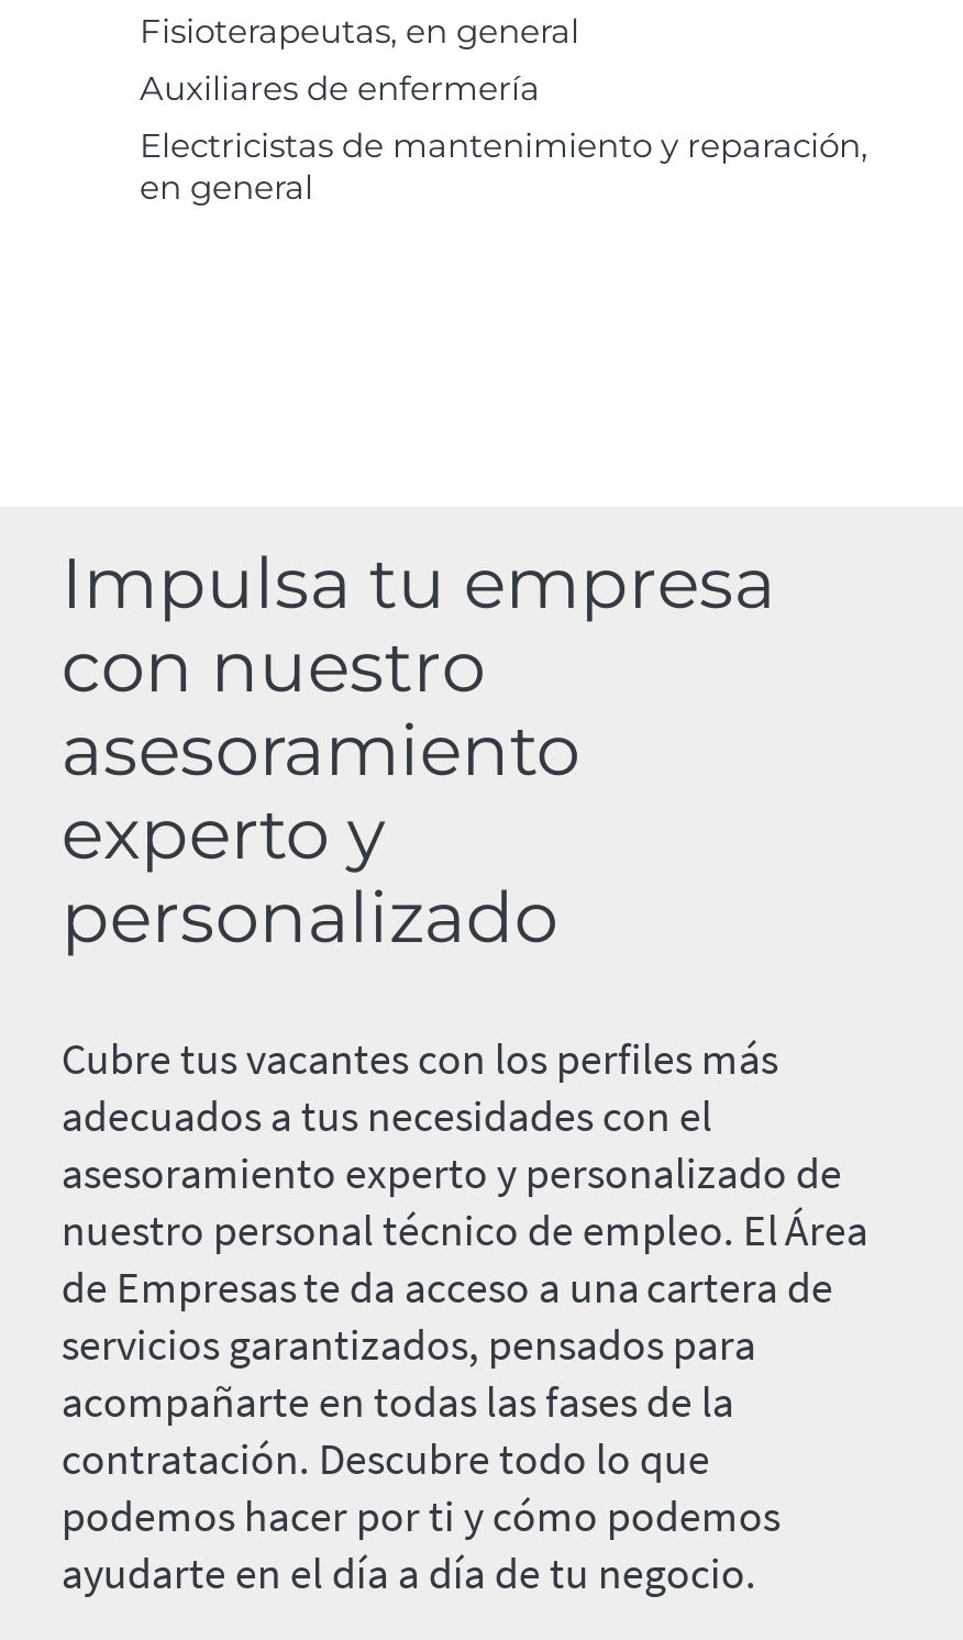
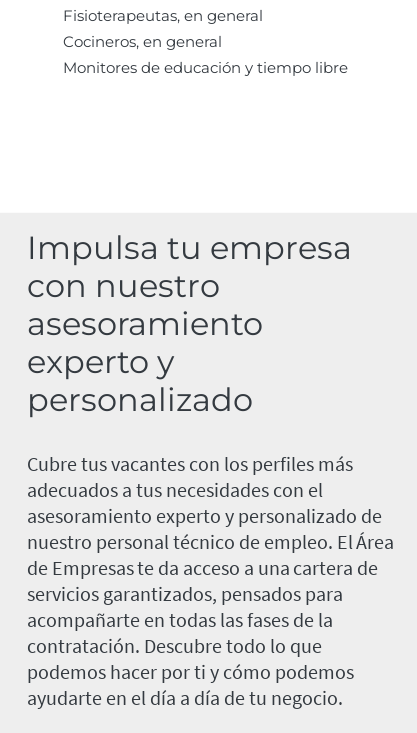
- Auxiliares de enfermería
- Electricistas de mantenimiento y reparación,
- en general
+ Cocineros, en general
+ Monitores de educación y tiempo libre
